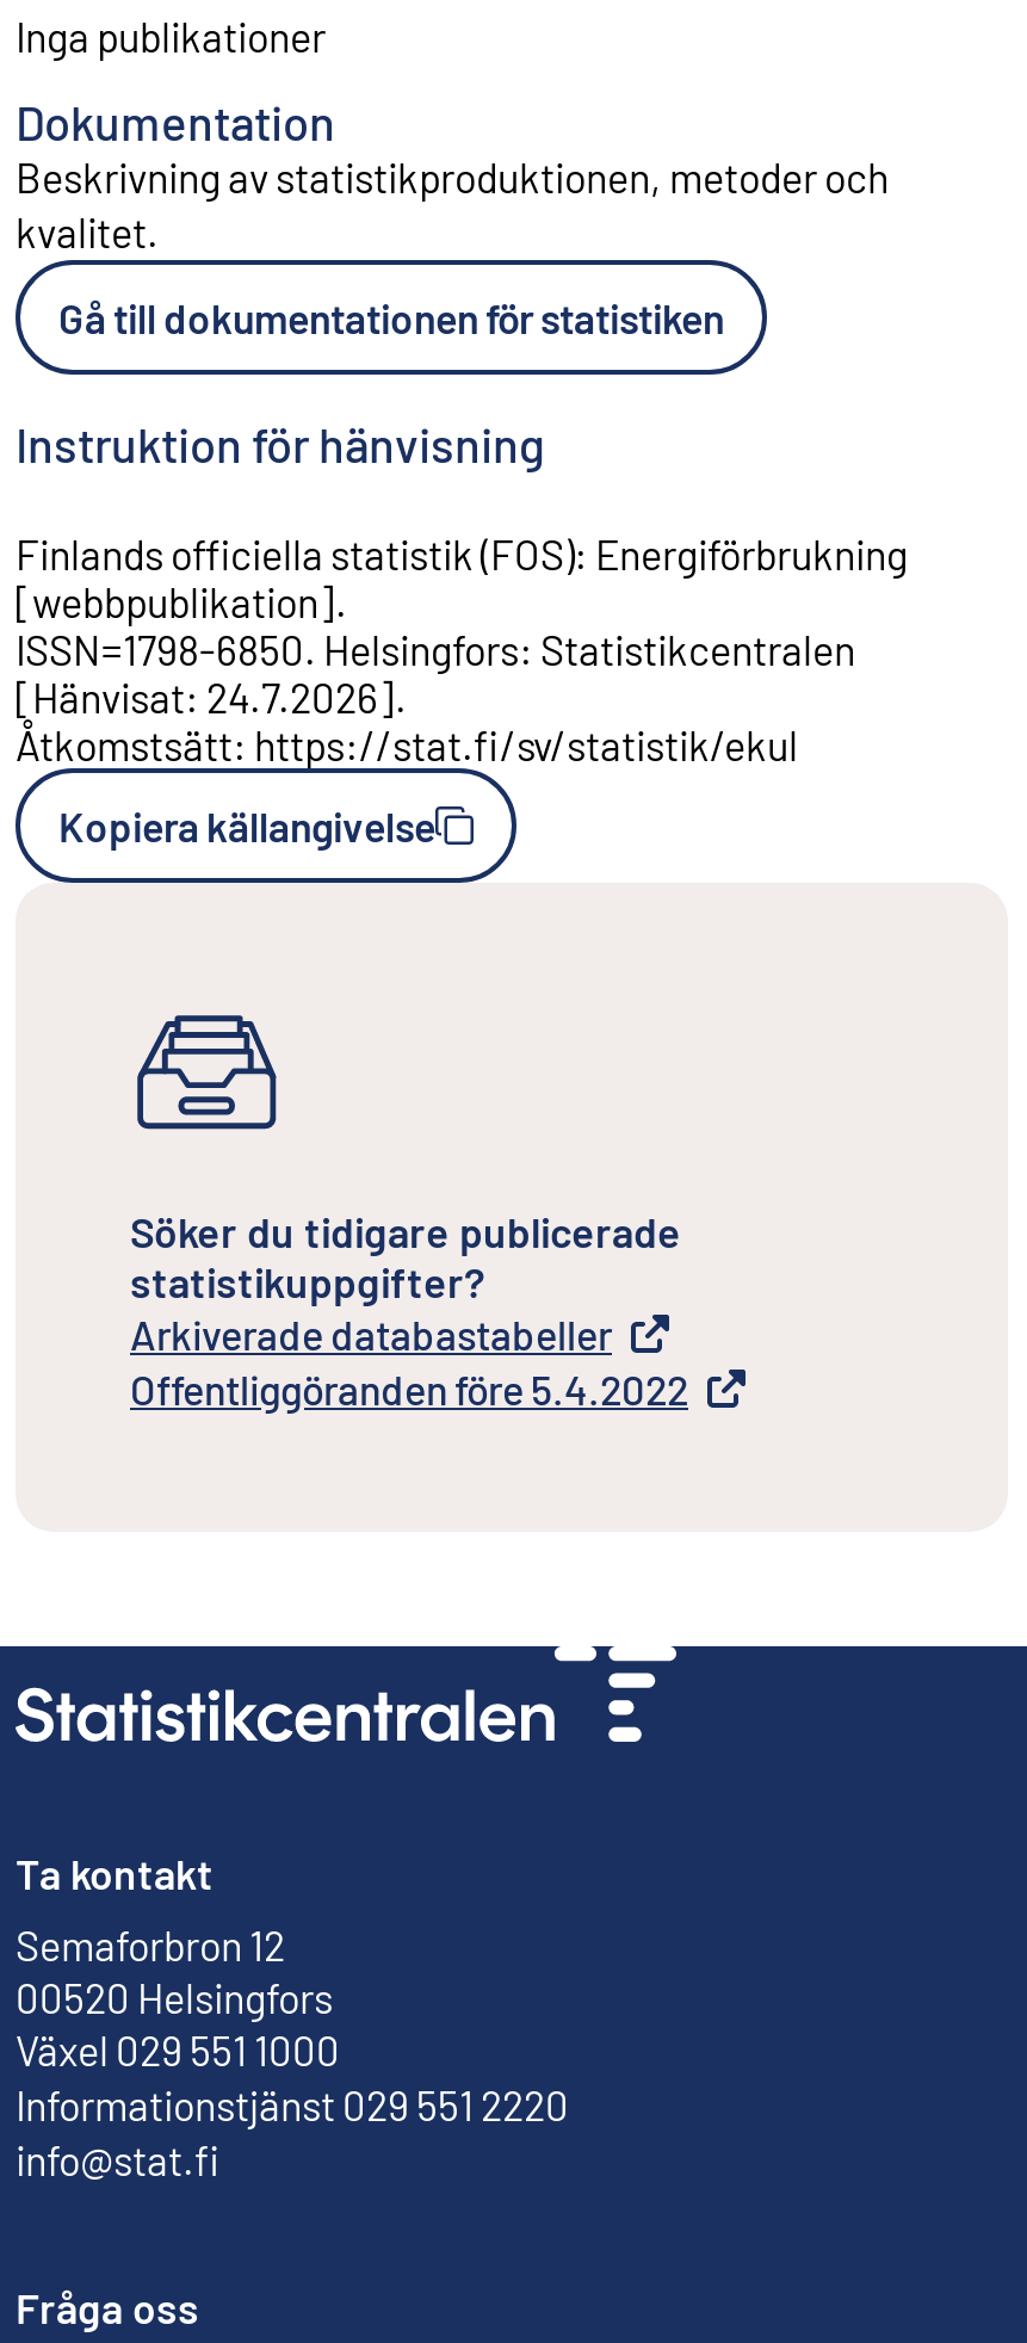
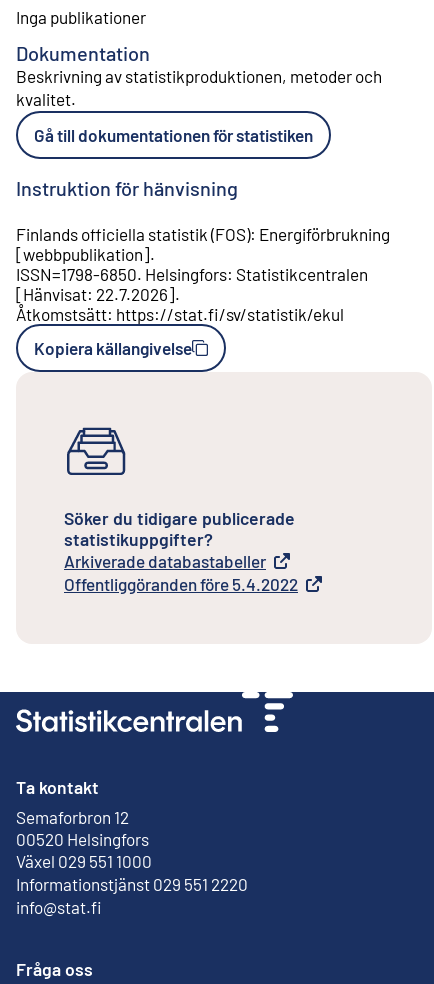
- [Hänvisat: 24.7.2026].
+ [Hänvisat: 22.7.2026].
